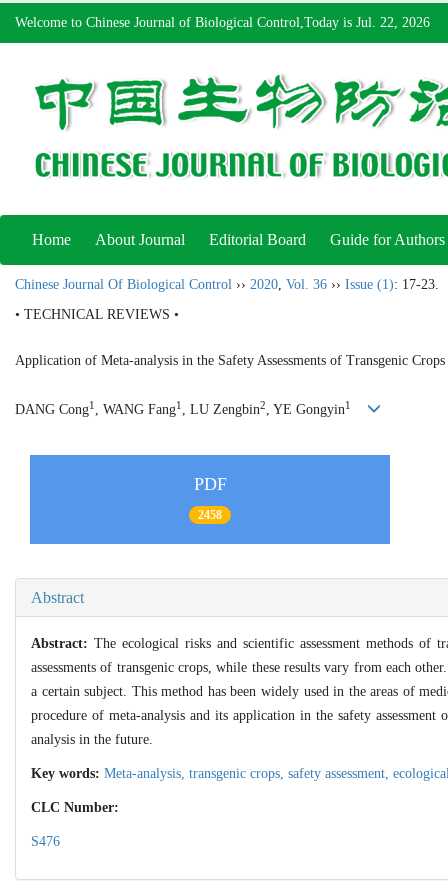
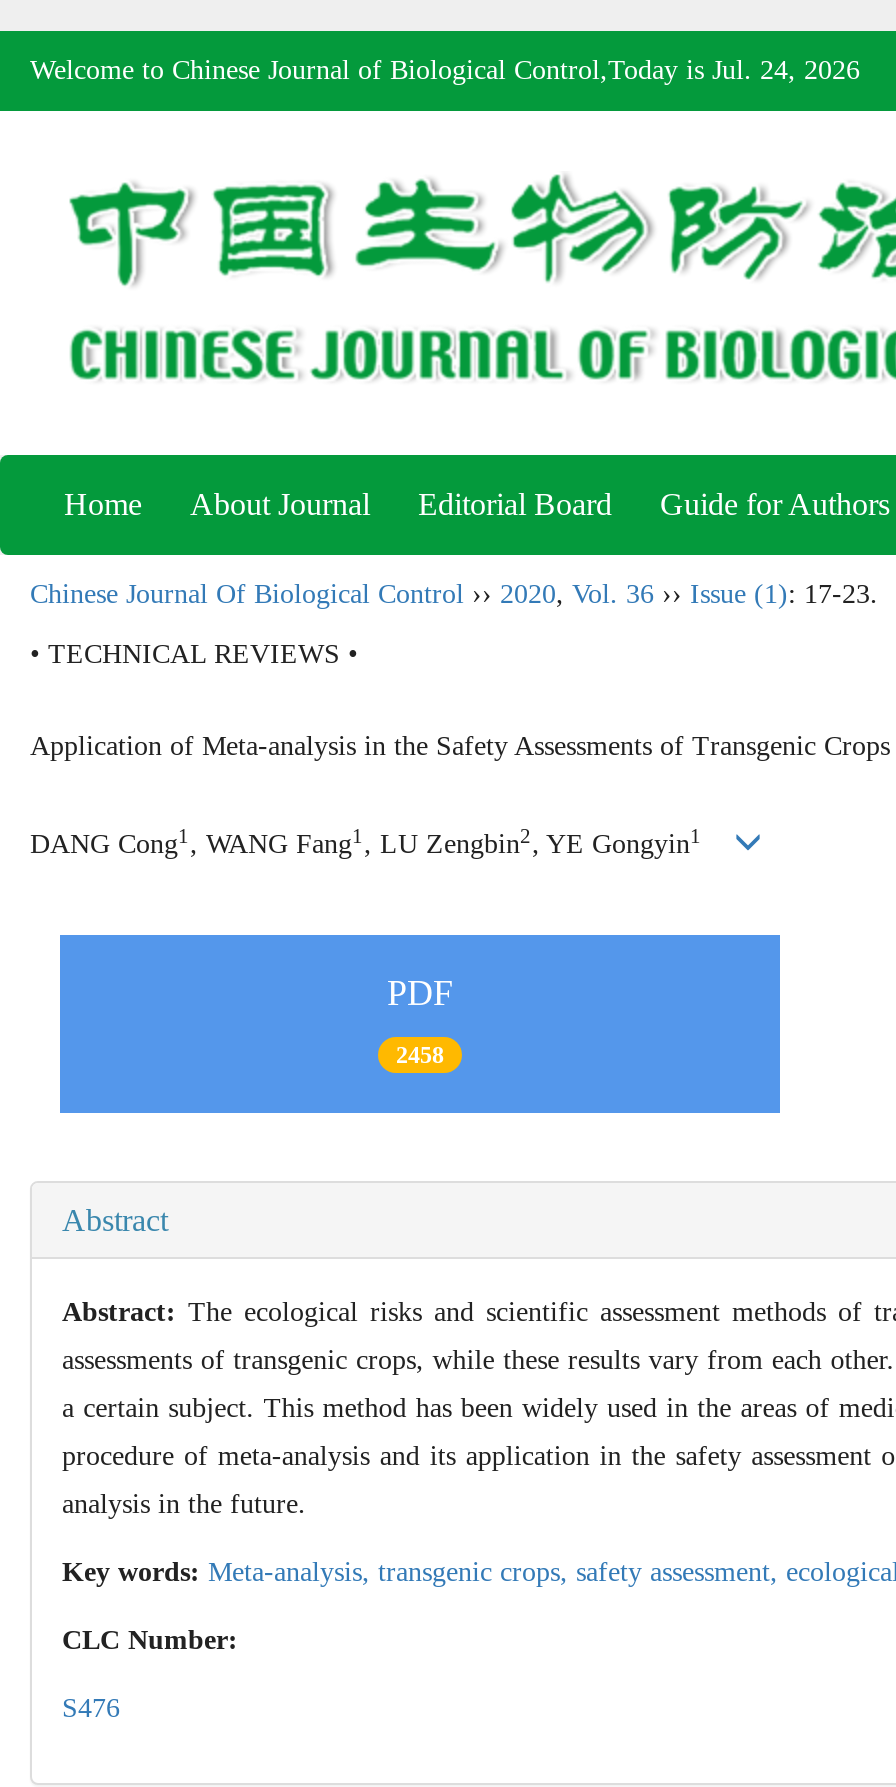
- Welcome to Chinese Journal of Biological Control,Today is Jul. 22, 2026
+ Welcome to Chinese Journal of Biological Control,Today is Jul. 24, 2026
